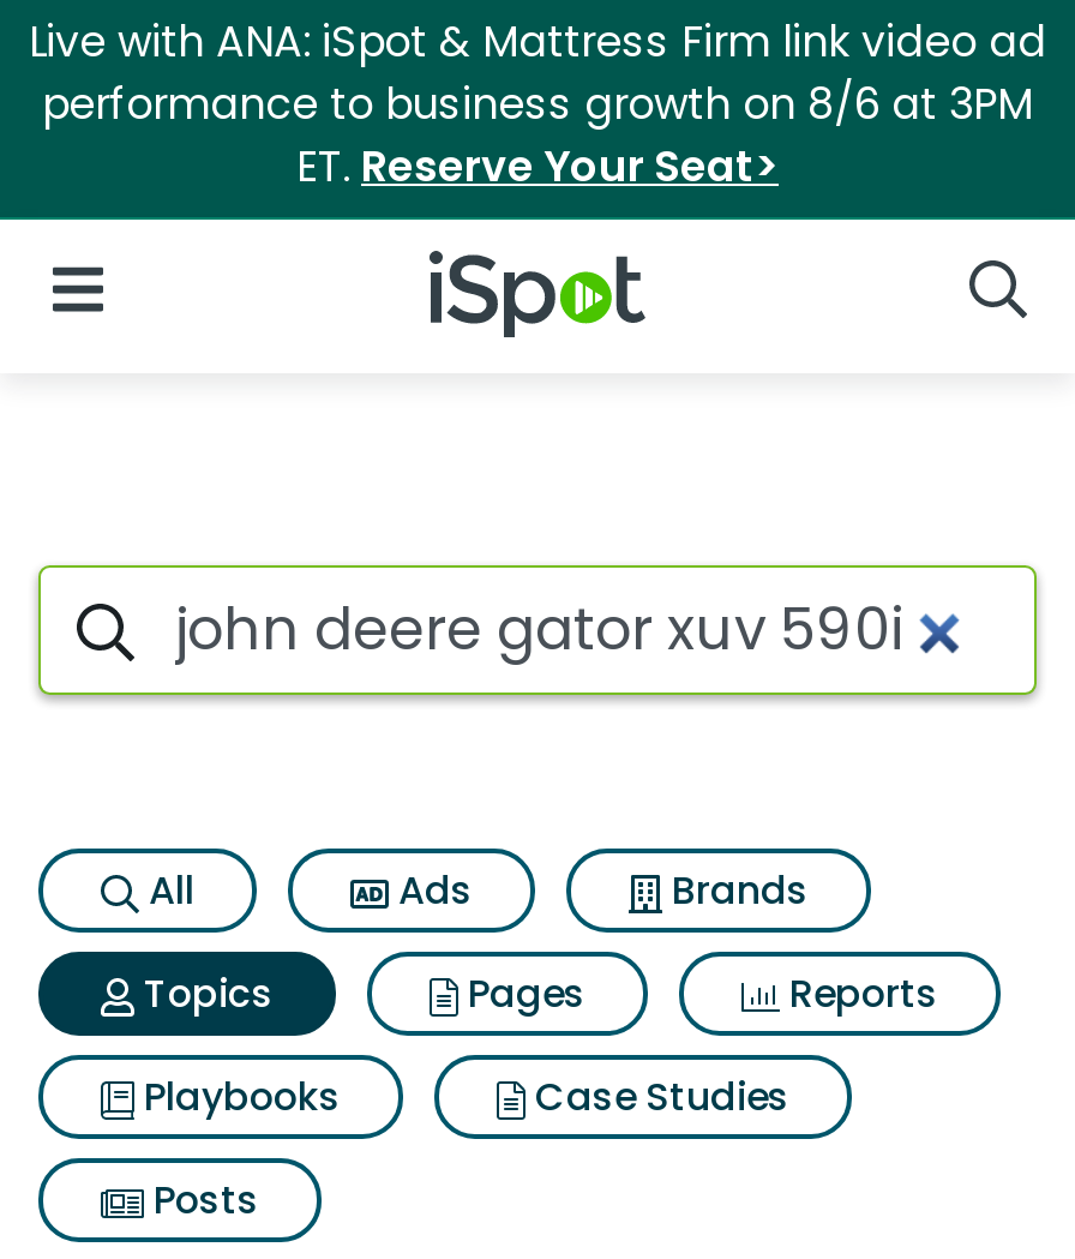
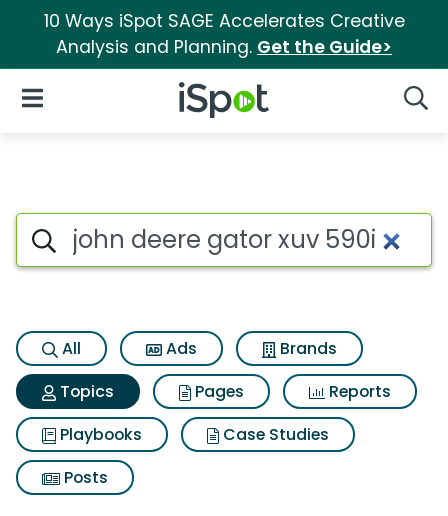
- Live with ANA: iSpot & Mattress Firm link video ad
- performance to business growth on 8/6 at 3PM
- ET. Reserve Your Seat>
+ 10 Ways iSpot SAGE Accelerates Creative
+ Analysis and Planning. Get the Guide>
